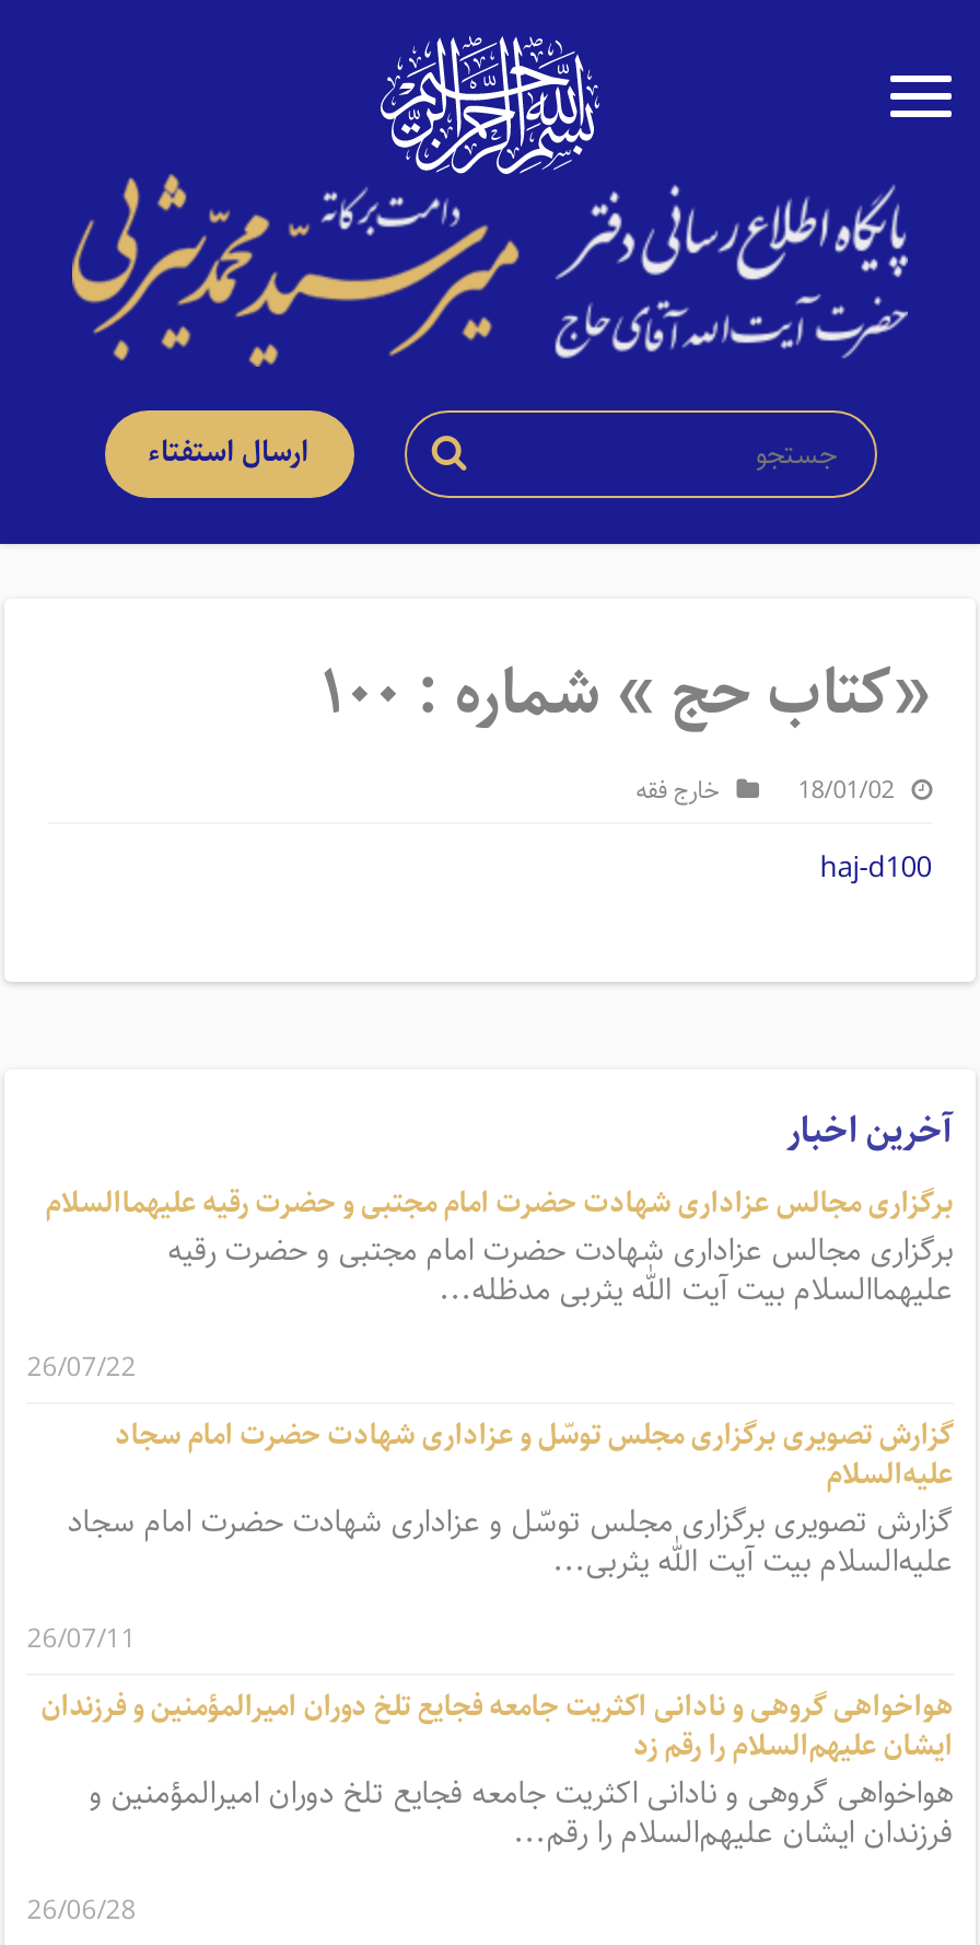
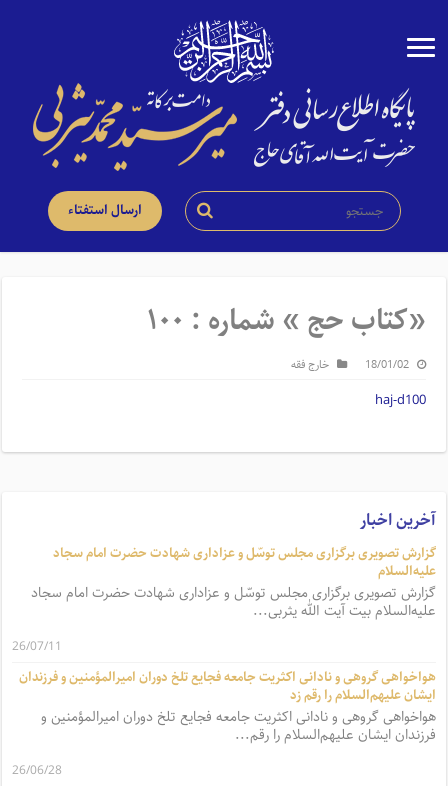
- برگزاری مجالس عزاداری شهادت حضرت امام مجتبی و حضرت رقیه علیهماالسلام
- برگزاری مجالس عزاداری شهادت حضرت امام مجتبی و حضرت رقیه
- علیهماالسلام بیت آیت الله یثربی مدظله...
- 26/07/22
